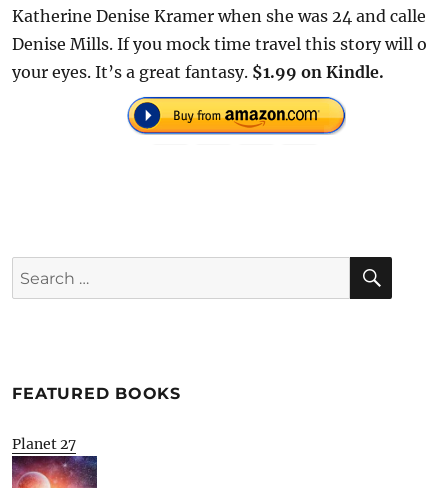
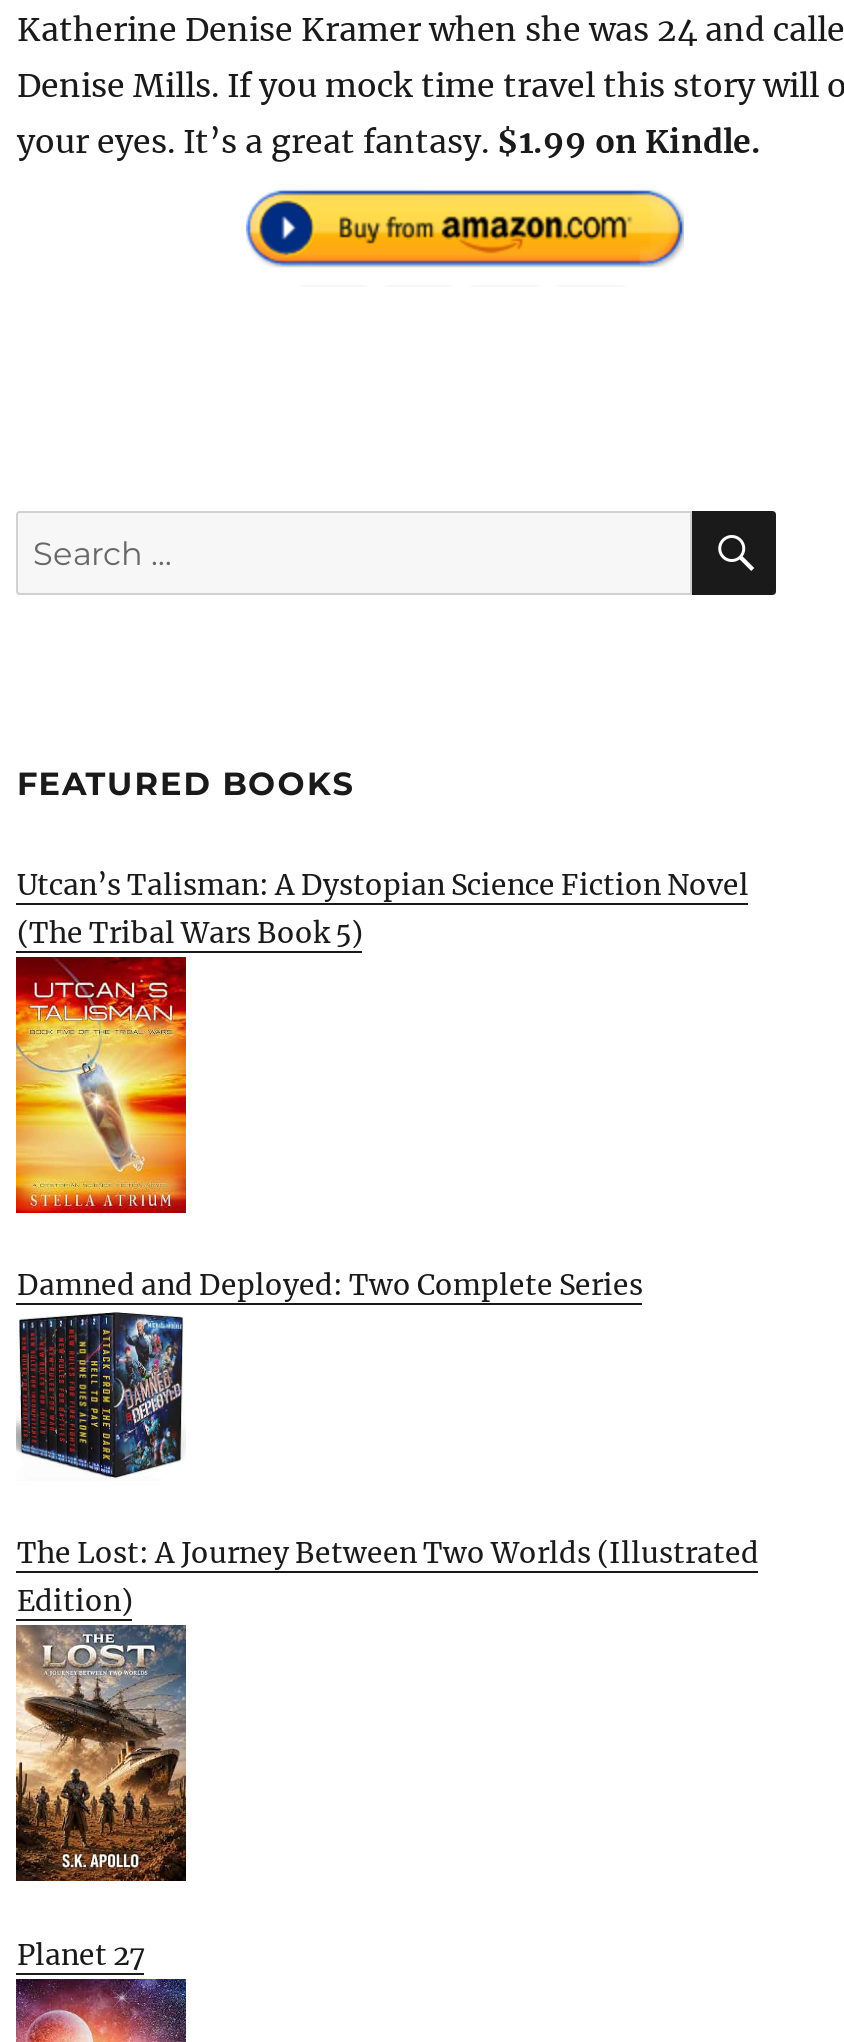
+ [image]
+ Damned and Deployed: Two Complete Series

+ [image]

+ [image]
+ The Lost: A Journey Between Two Worlds (Illustrated
+ Edition)

+ Utcan’s Talisman: A Dystopian Science Fiction Novel
+ (The Tribal Wars Book 5)
